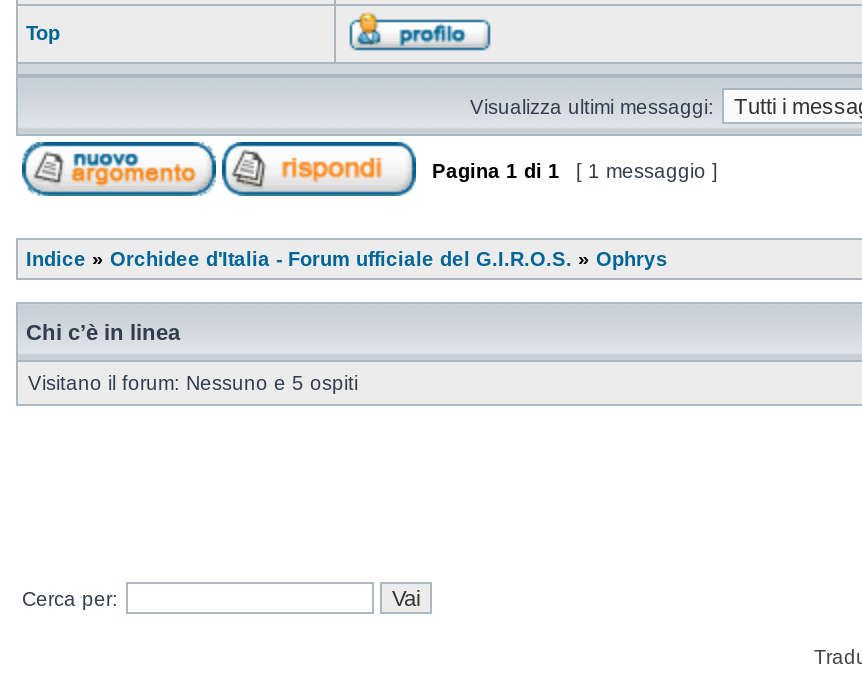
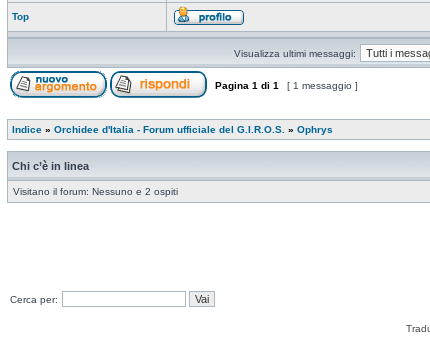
- Visitano il forum: Nessuno e 5 ospiti
+ Visitano il forum: Nessuno e 2 ospiti
